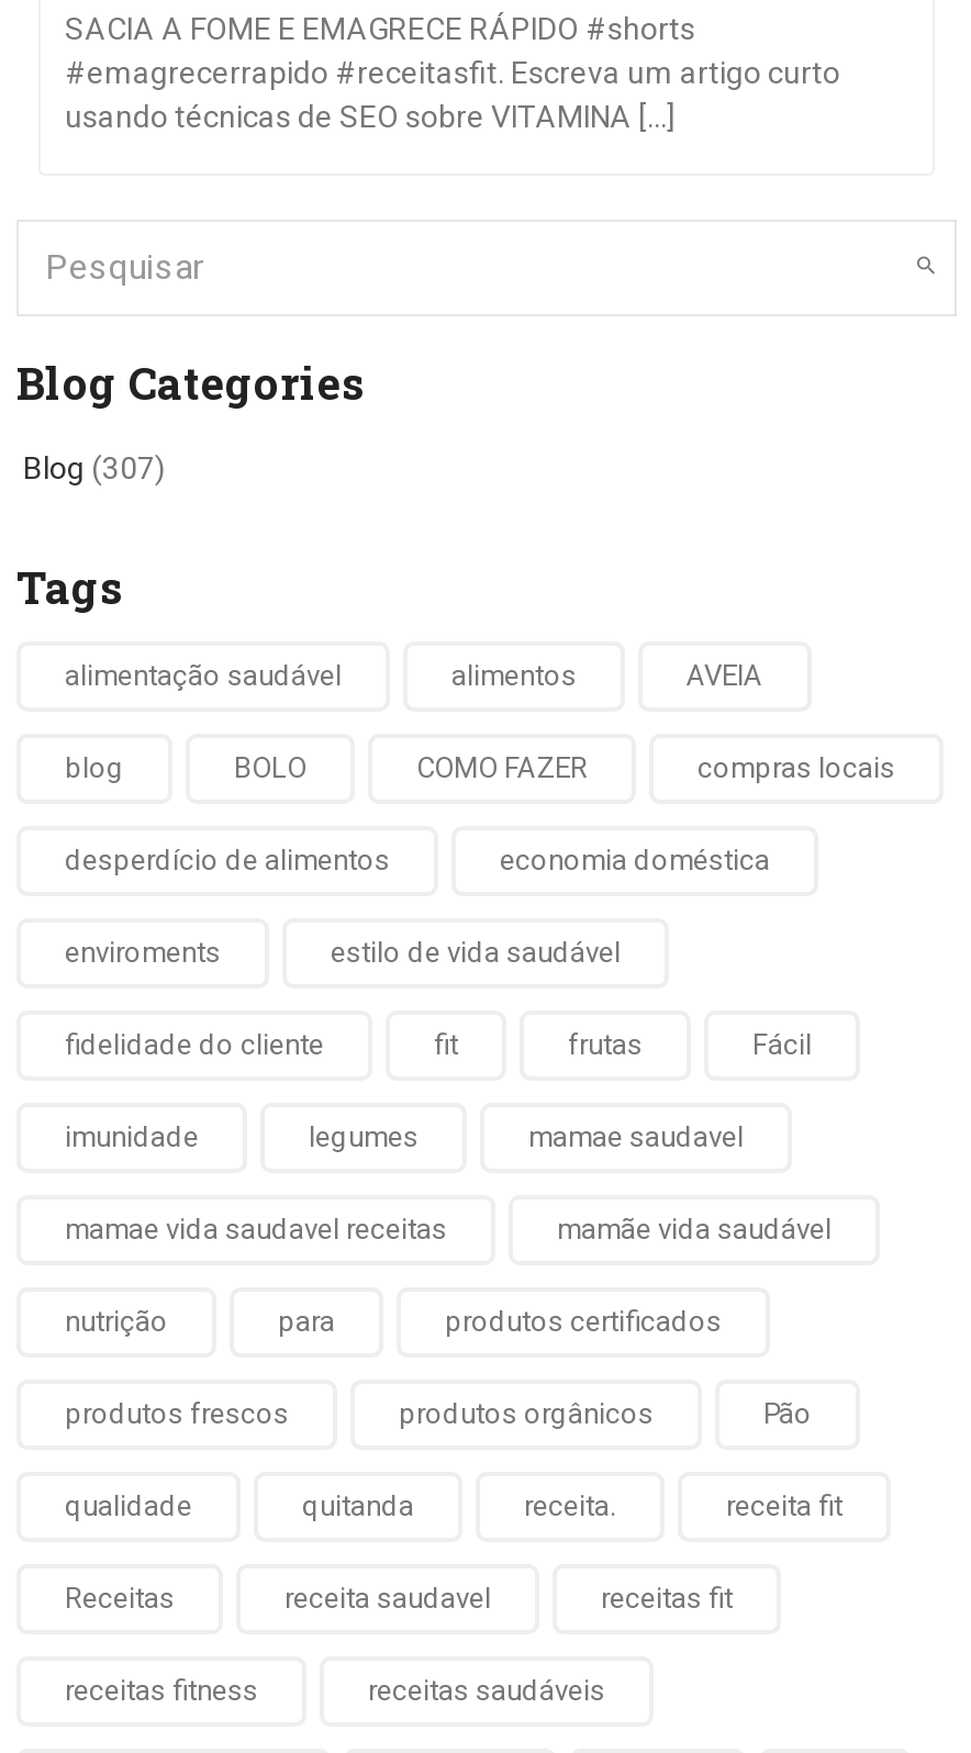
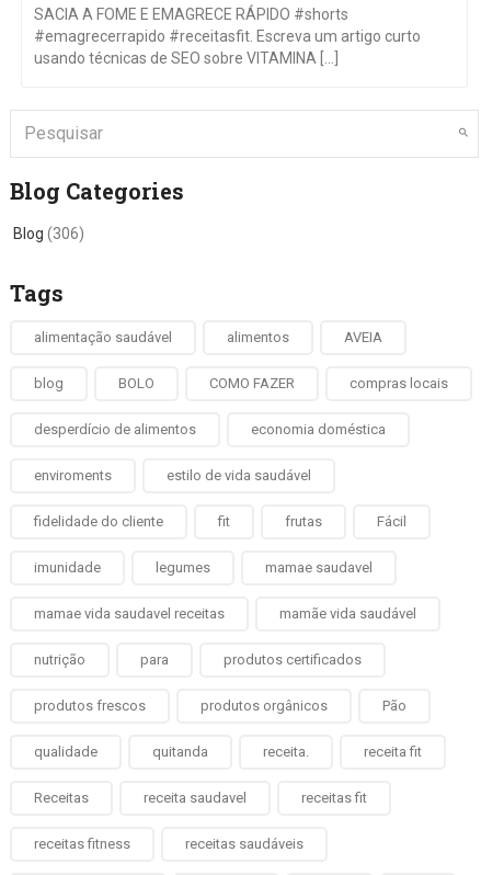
- Blog (307)
+ Blog (306)
